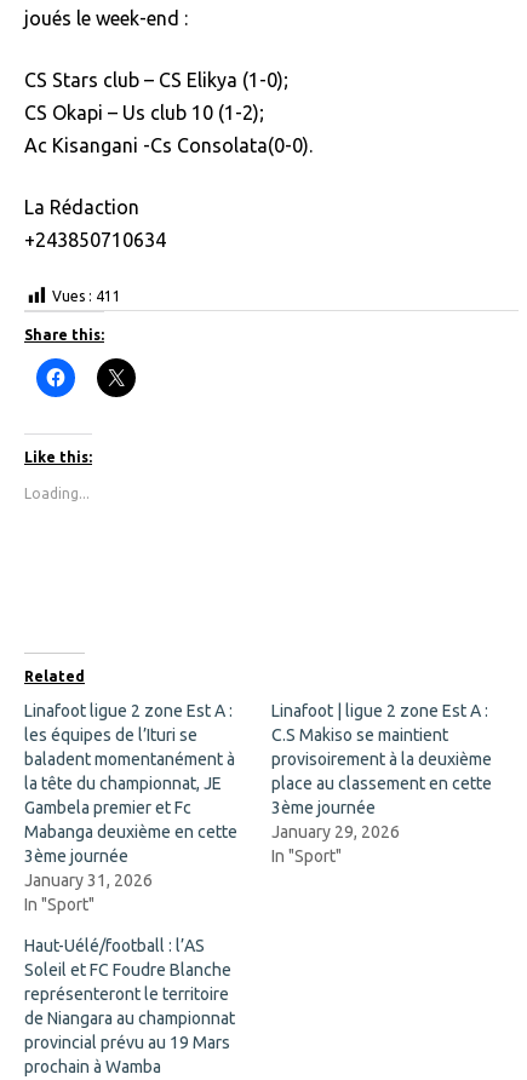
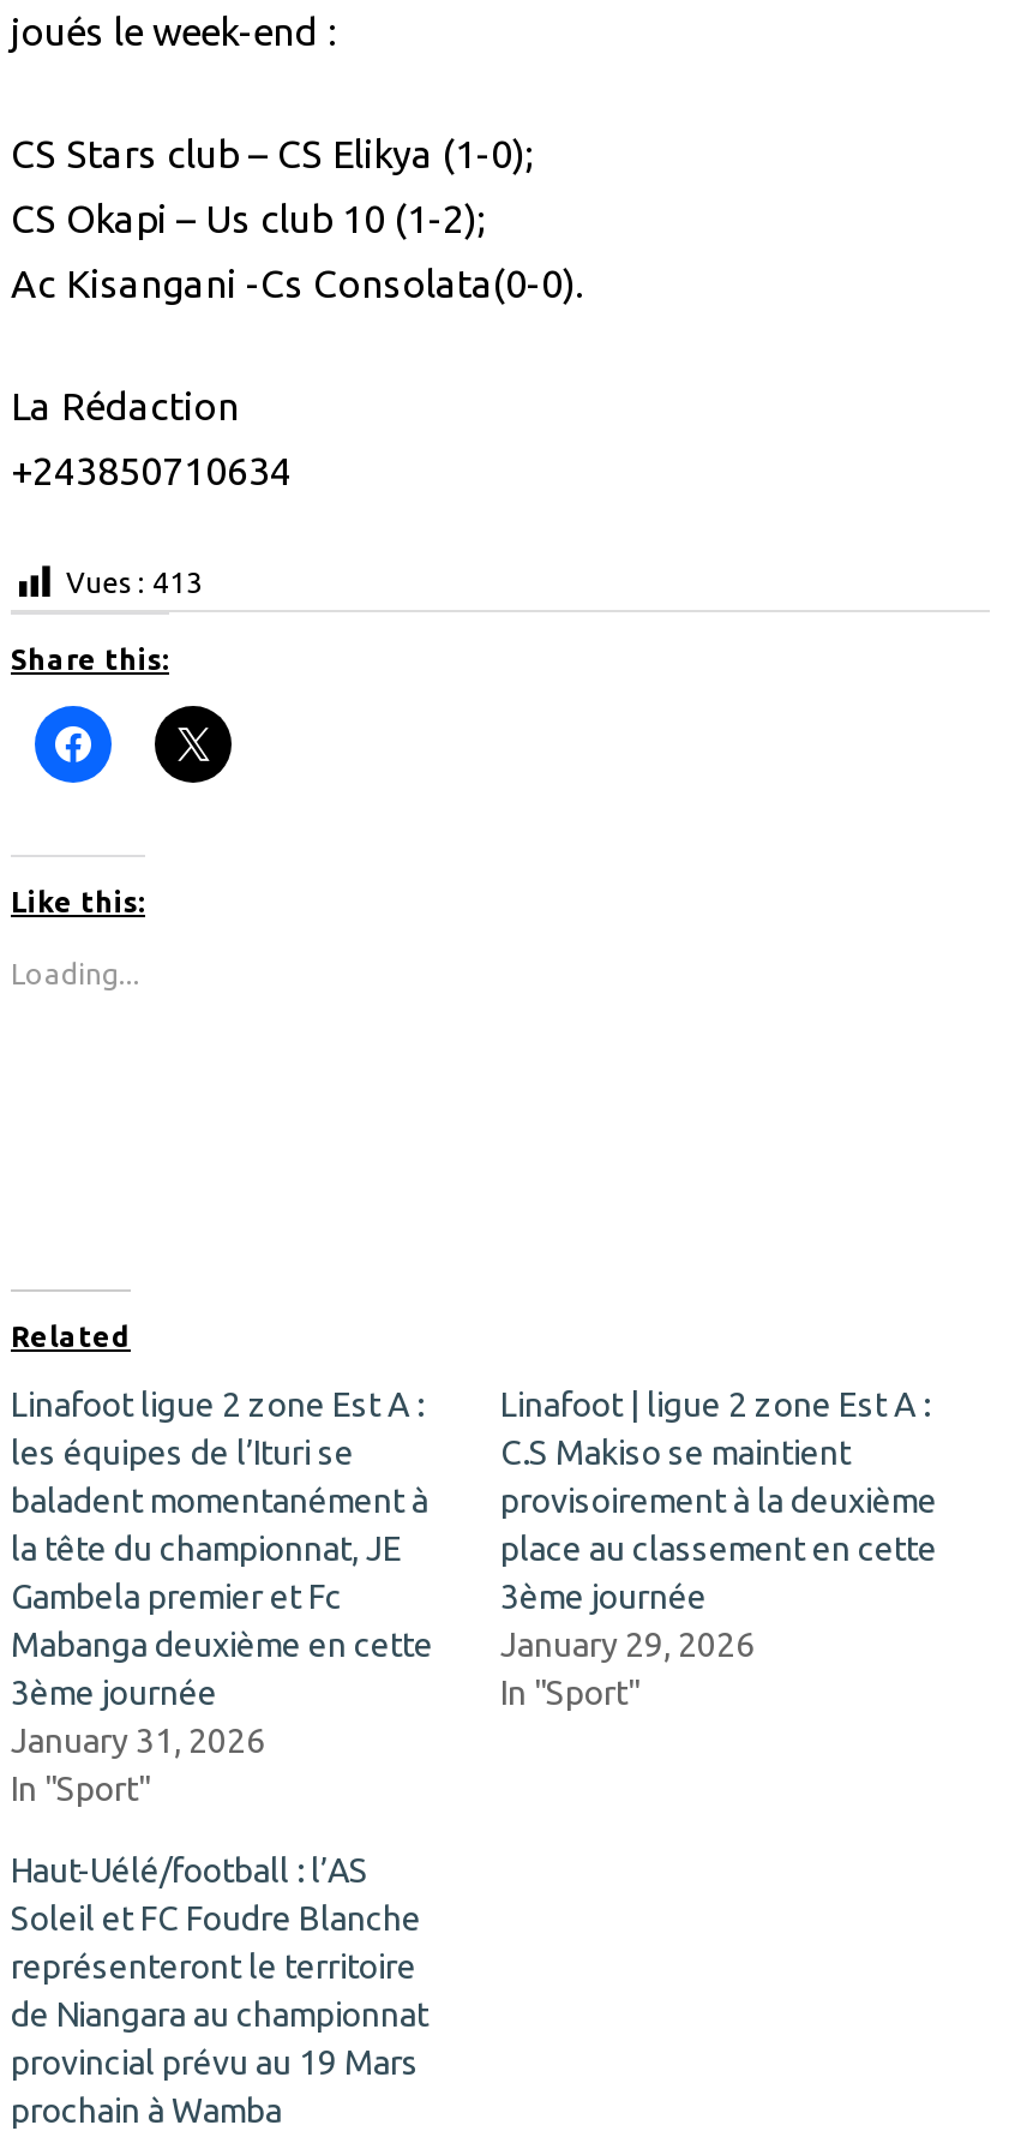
- Vues : 411
+ Vues : 413
